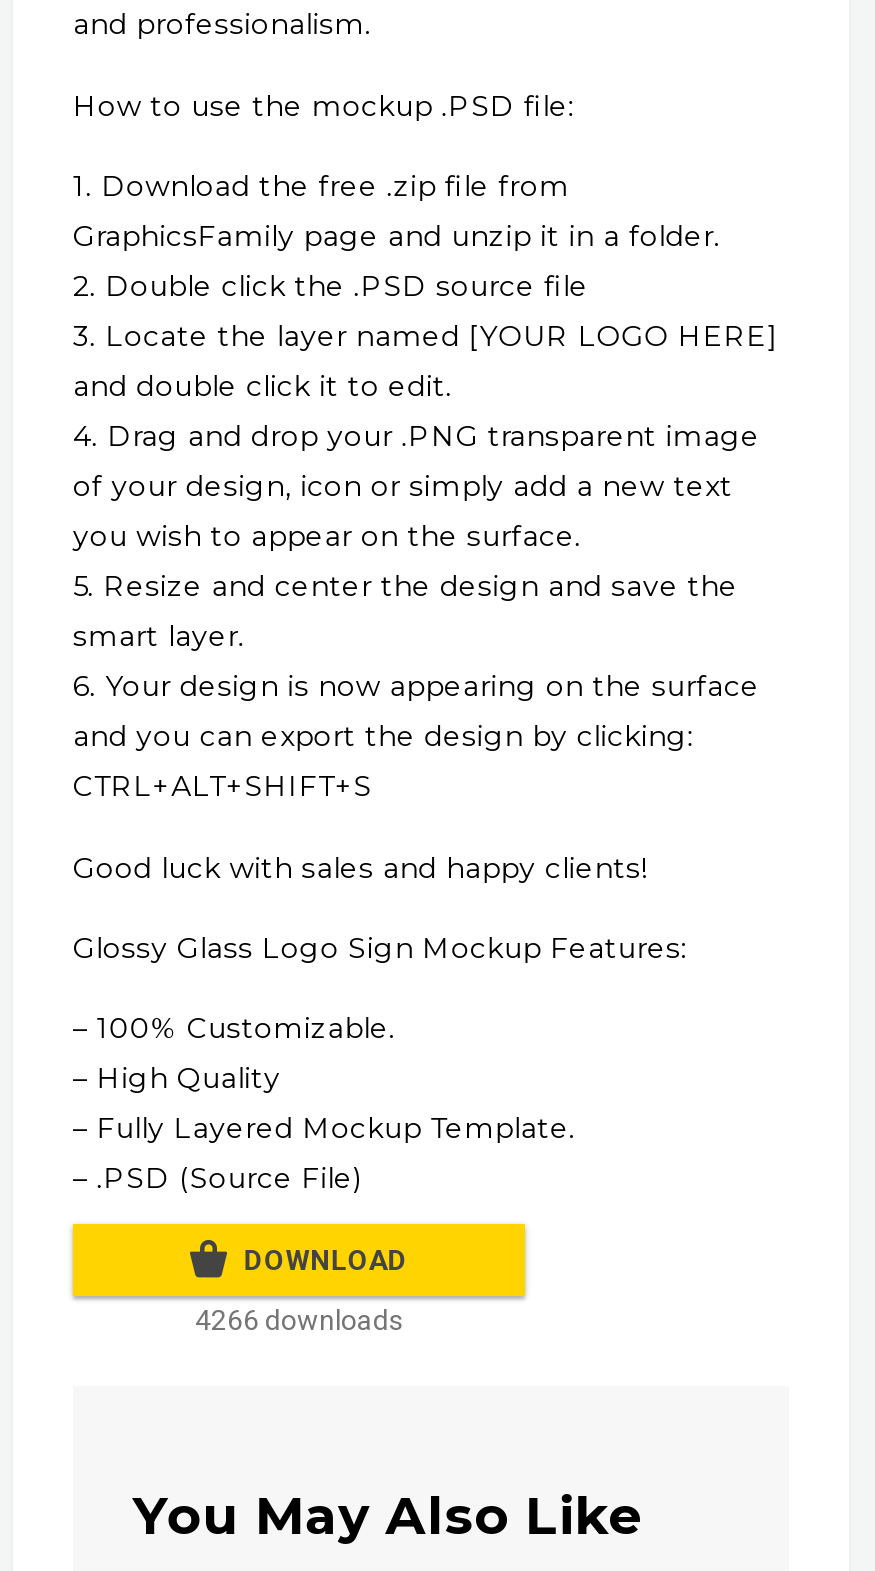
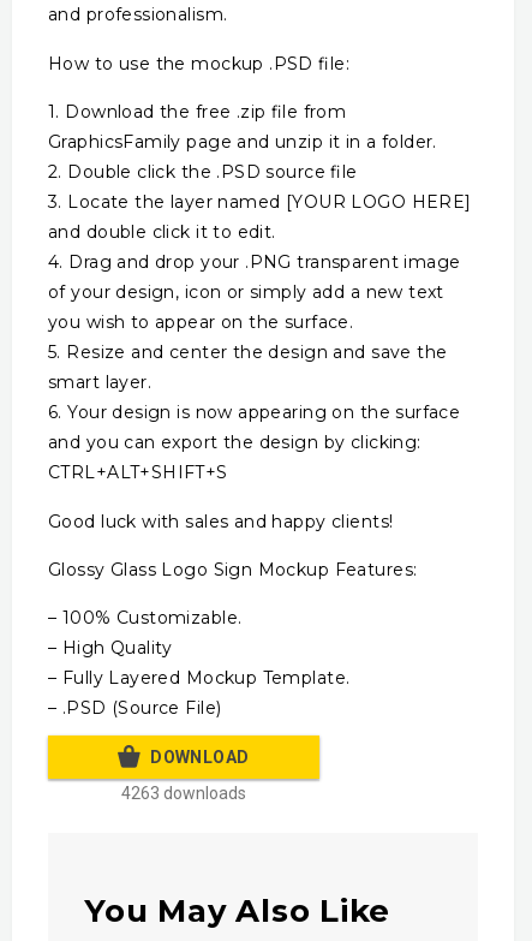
- 4266 downloads
+ 4263 downloads
